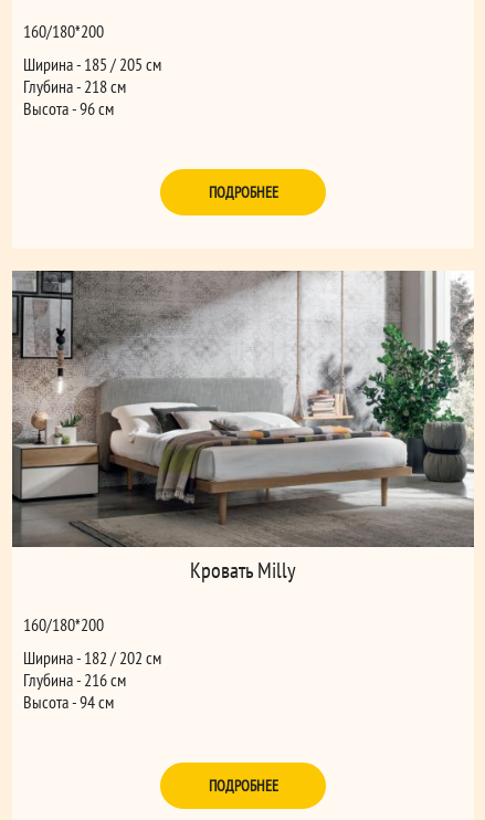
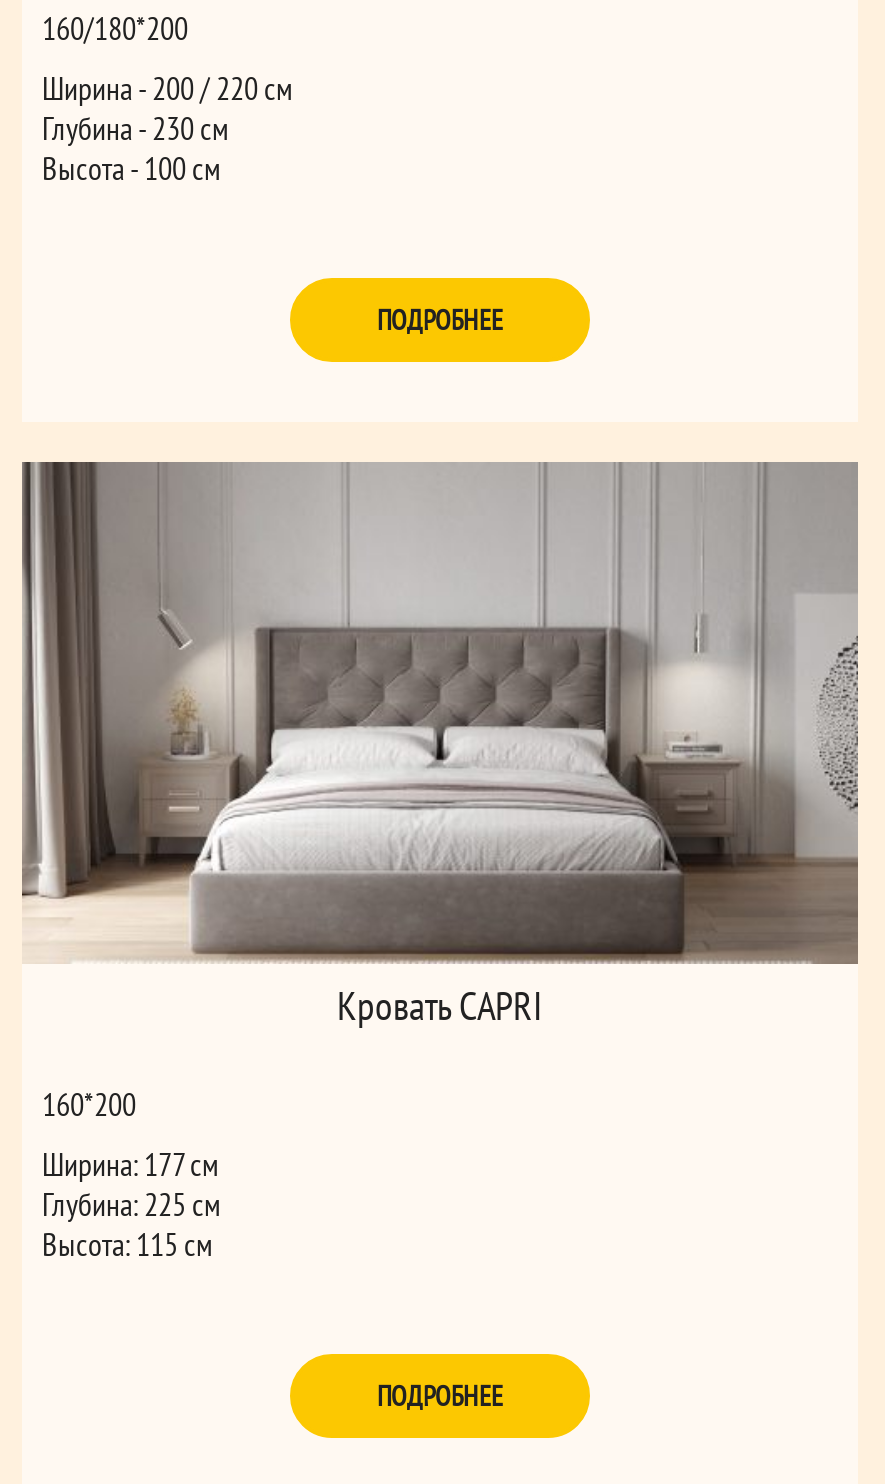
- Ширина - 185 / 205 см
+ Ширина - 200 / 220 см

- Глубина - 218 см
+ Глубина - 230 см

- Высота - 96 см
+ Высота - 100 см

- [image]
- Кровать Milly
+ [image]
+ Кровать CAPRI

- 160/180*200
+ 160*200

- Ширина - 182 / 202 см
- Глубина - 216 см
- Высота - 94 см
+ Ширина: 177 см
+ Глубина: 225 см
+ Высота: 115 см
